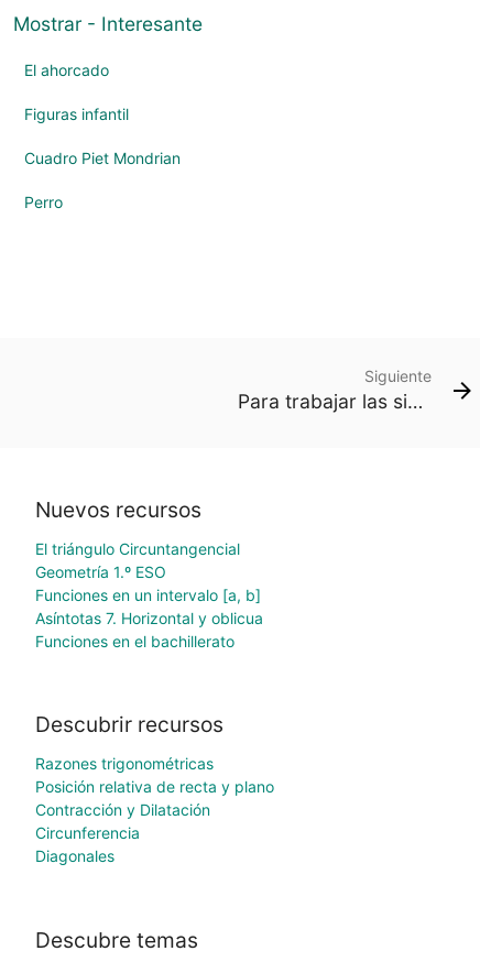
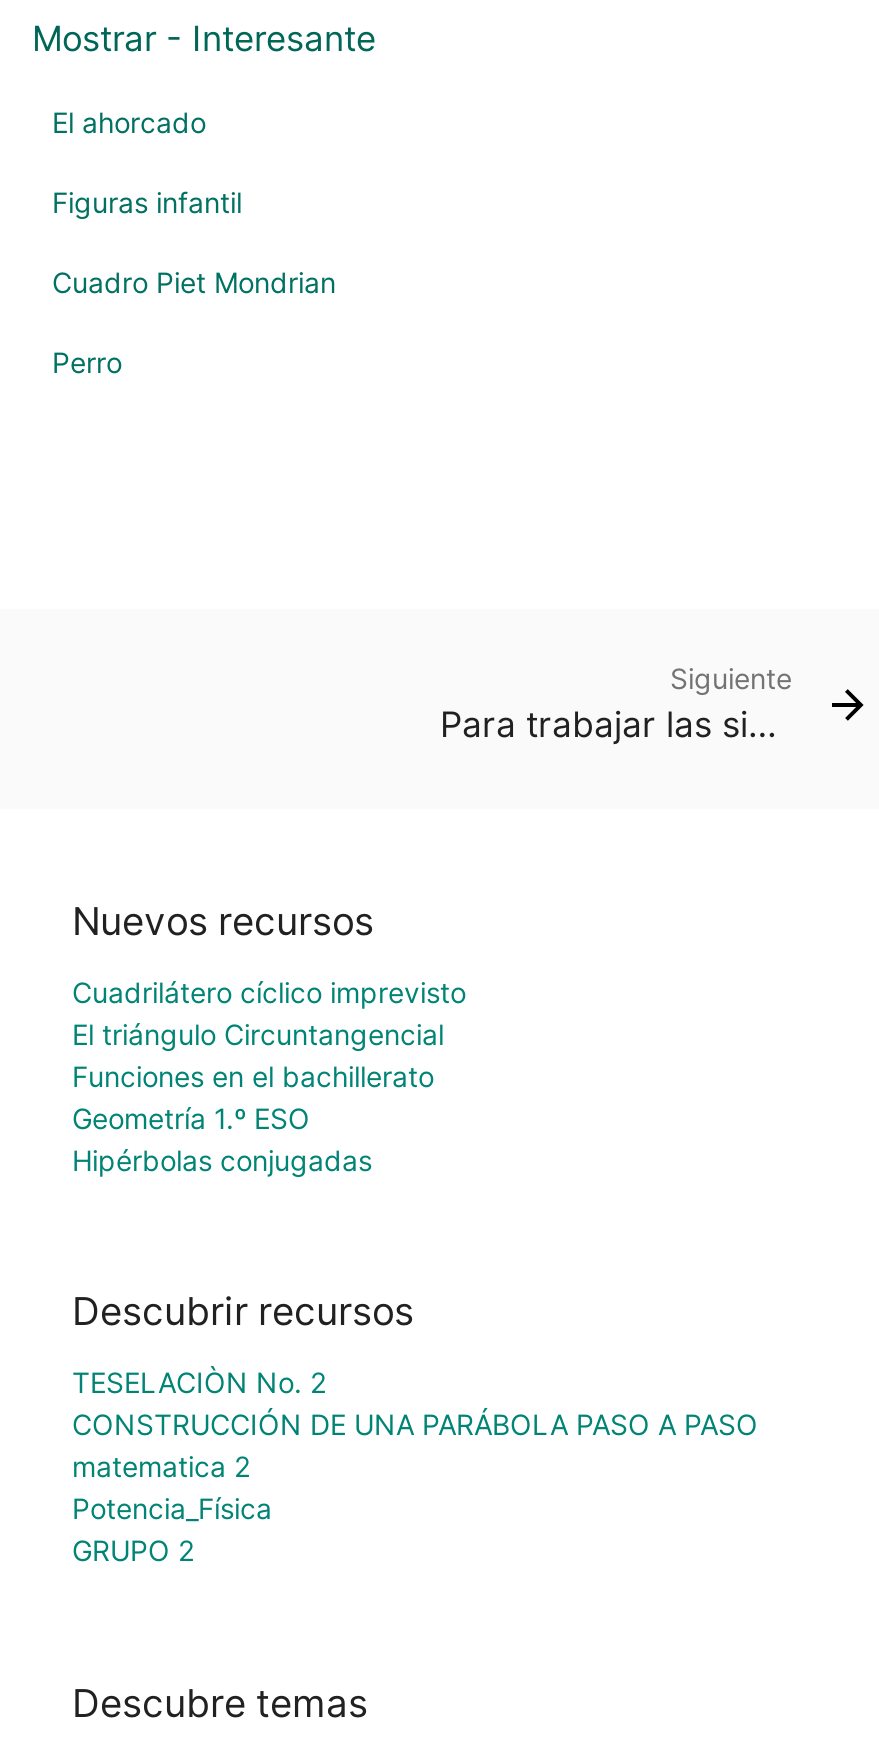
+ Cuadrilátero cíclico imprevisto

moved down: El triángulo Circuntangencial

moved down: Geometría 1.º ESO

- Funciones en un intervalo [a, b]
- Asíntotas 7. Horizontal y oblicua
+ Hipérbolas conjugadas

moved up: Funciones en el bachillerato

- Razones trigonométricas
- Posición relativa de recta y plano
- Contracción y Dilatación
- Circunferencia
- Diagonales
+ TESELACIÒN No. 2
+ CONSTRUCCIÓN DE UNA PARÁBOLA PASO A PASO
+ matematica 2
+ Potencia_Física
+ GRUPO 2
